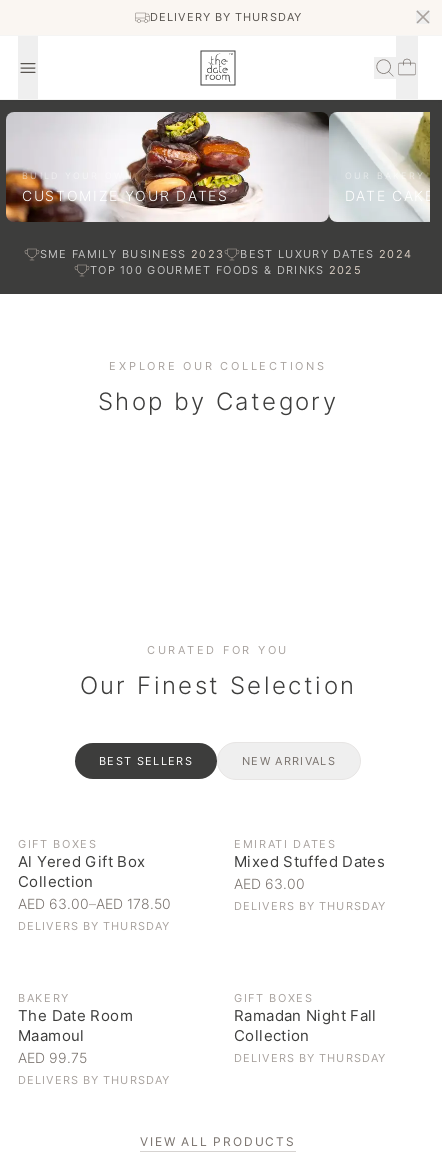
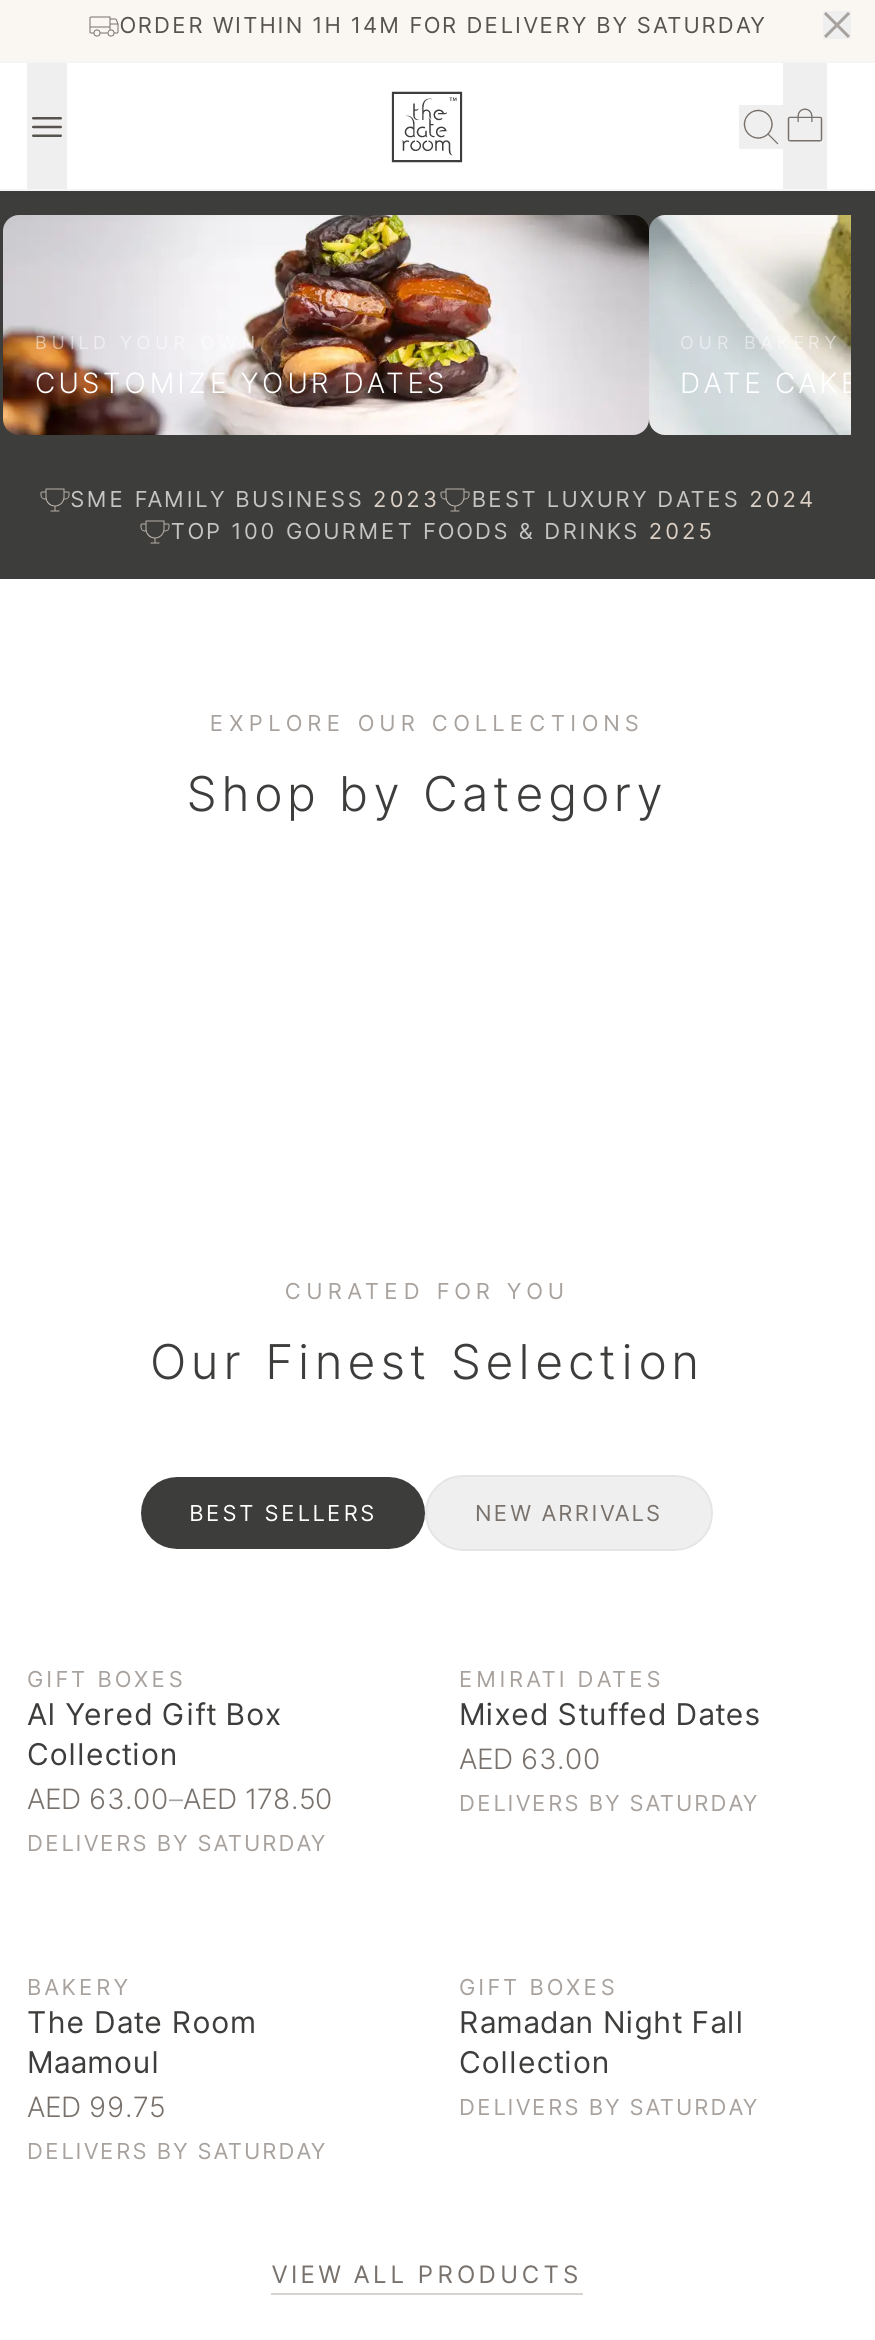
- DELIVERY BY THURSDAY
+ ORDER WITHIN 1H 14M FOR DELIVERY BY SATURDAY

- DELIVERS BY THURSDAY
+ DELIVERS BY SATURDAY

- DELIVERS BY THURSDAY
+ DELIVERS BY SATURDAY

- DELIVERS BY THURSDAY
+ DELIVERS BY SATURDAY

- DELIVERS BY THURSDAY
+ DELIVERS BY SATURDAY
